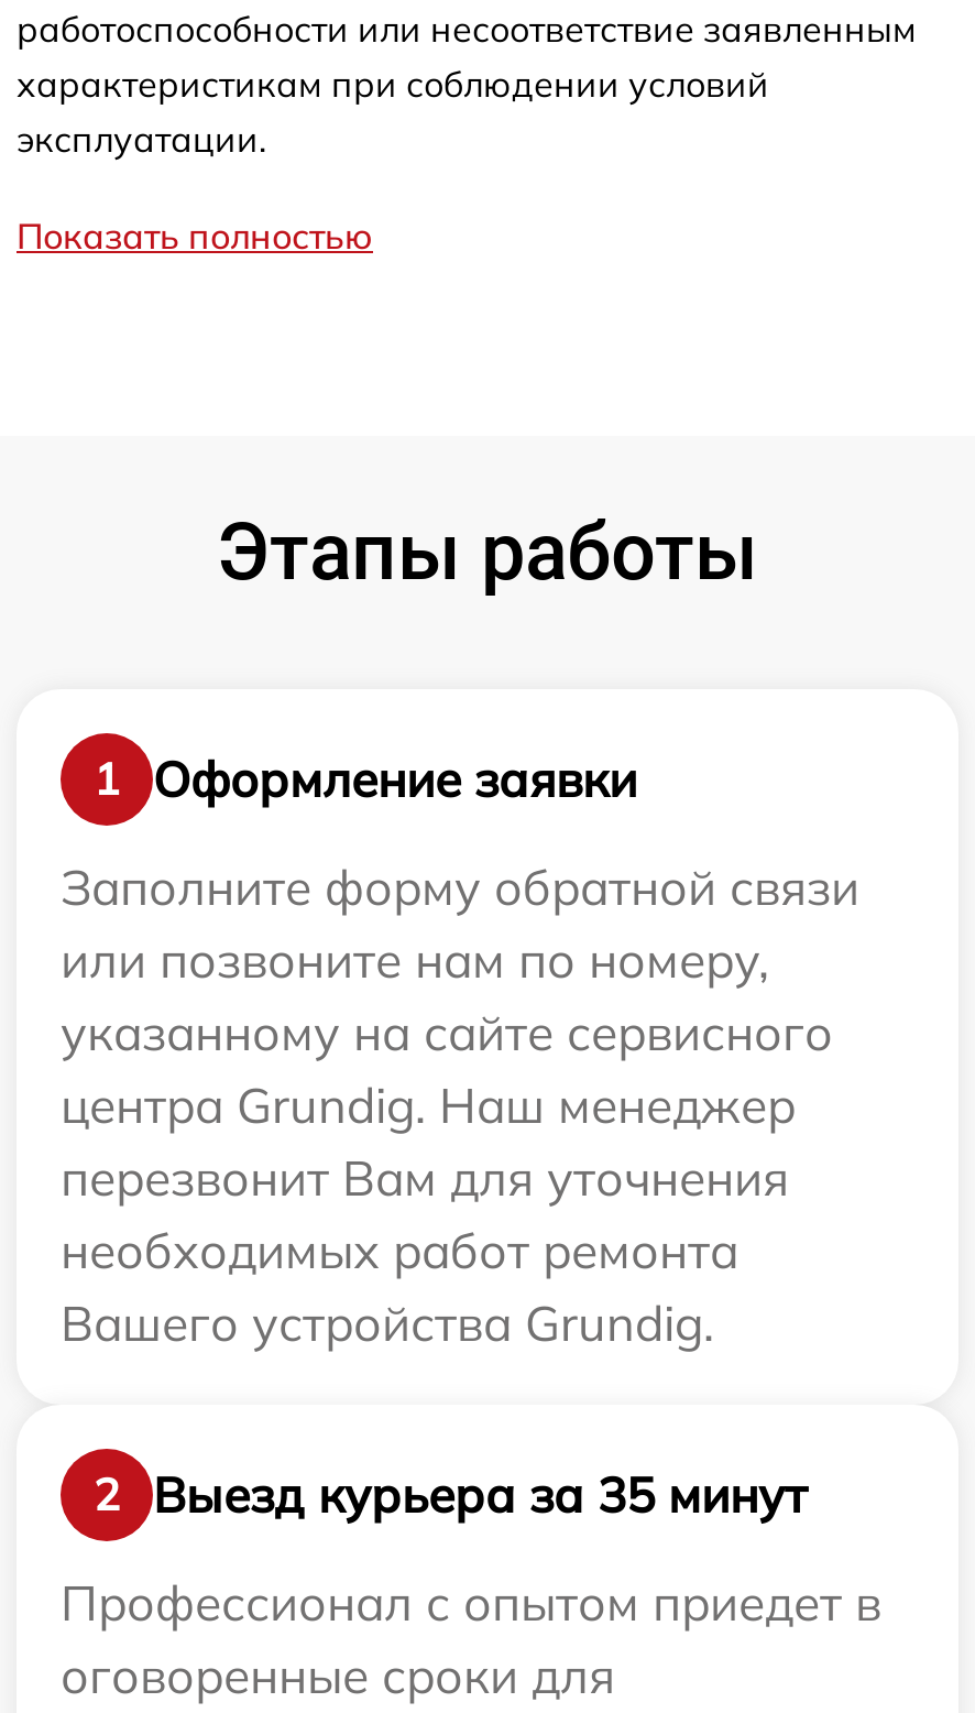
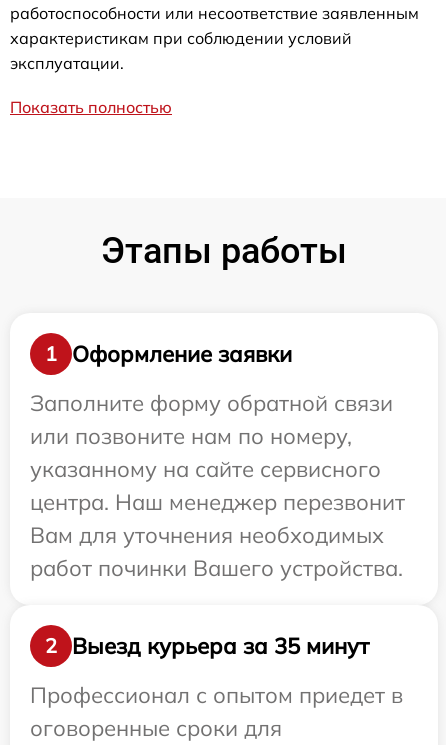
- центра Grundig. Наш менеджер
- перезвонит Вам для уточнения
- необходимых работ ремонта
- Вашего устройства Grundig.
+ центра. Наш менеджер перезвонит
+ Вам для уточнения необходимых
+ работ починки Вашего устройства.
